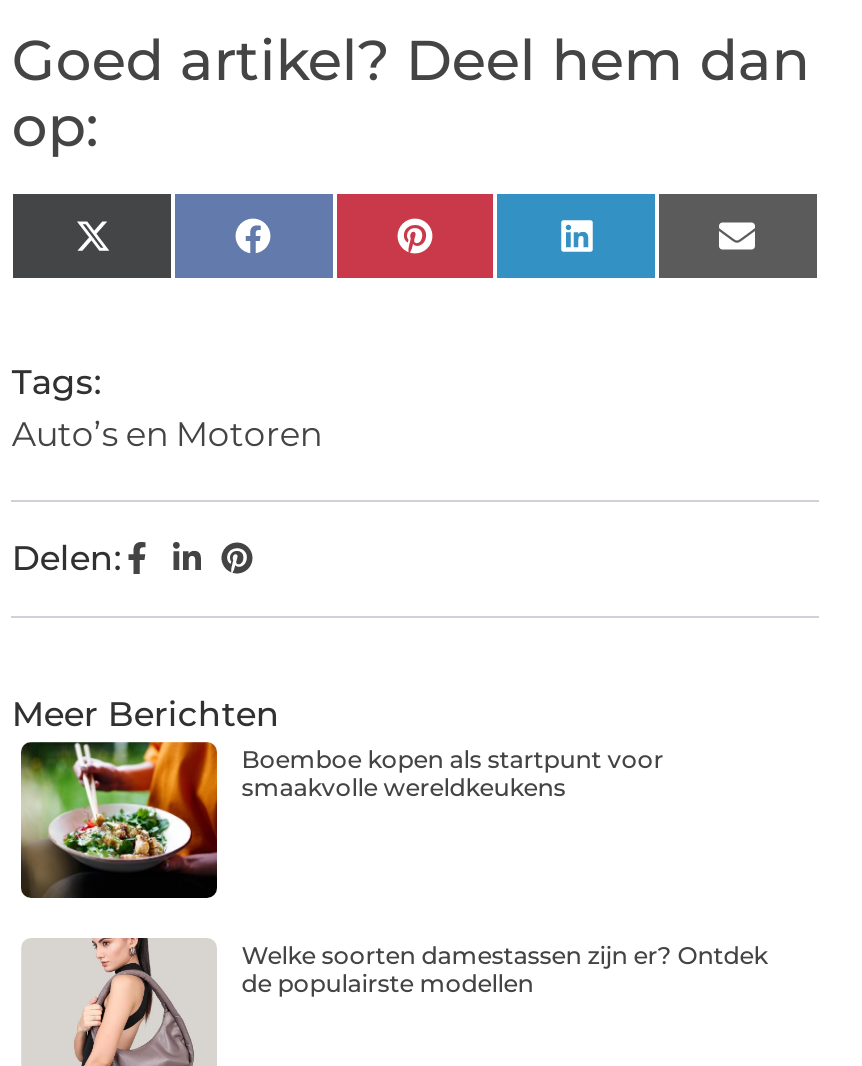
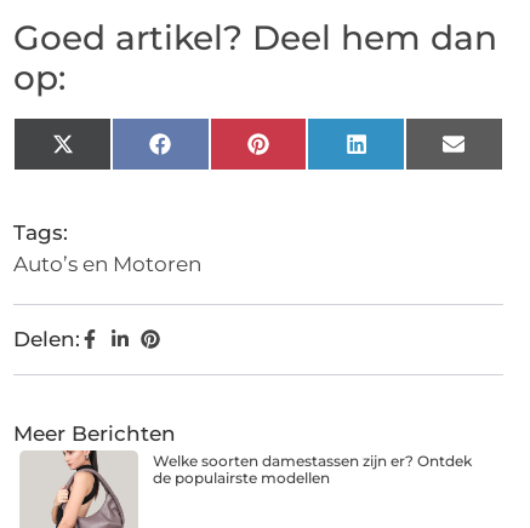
- [image]
- Boemboe kopen als startpunt voor
- smaakvolle wereldkeukens
